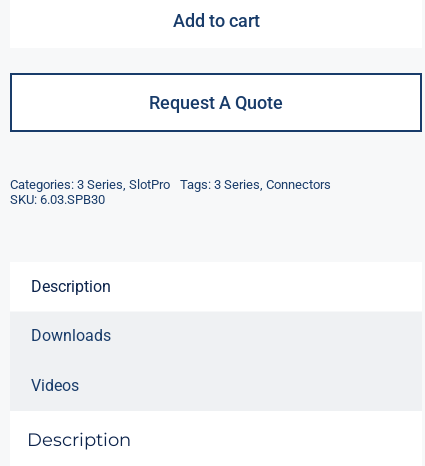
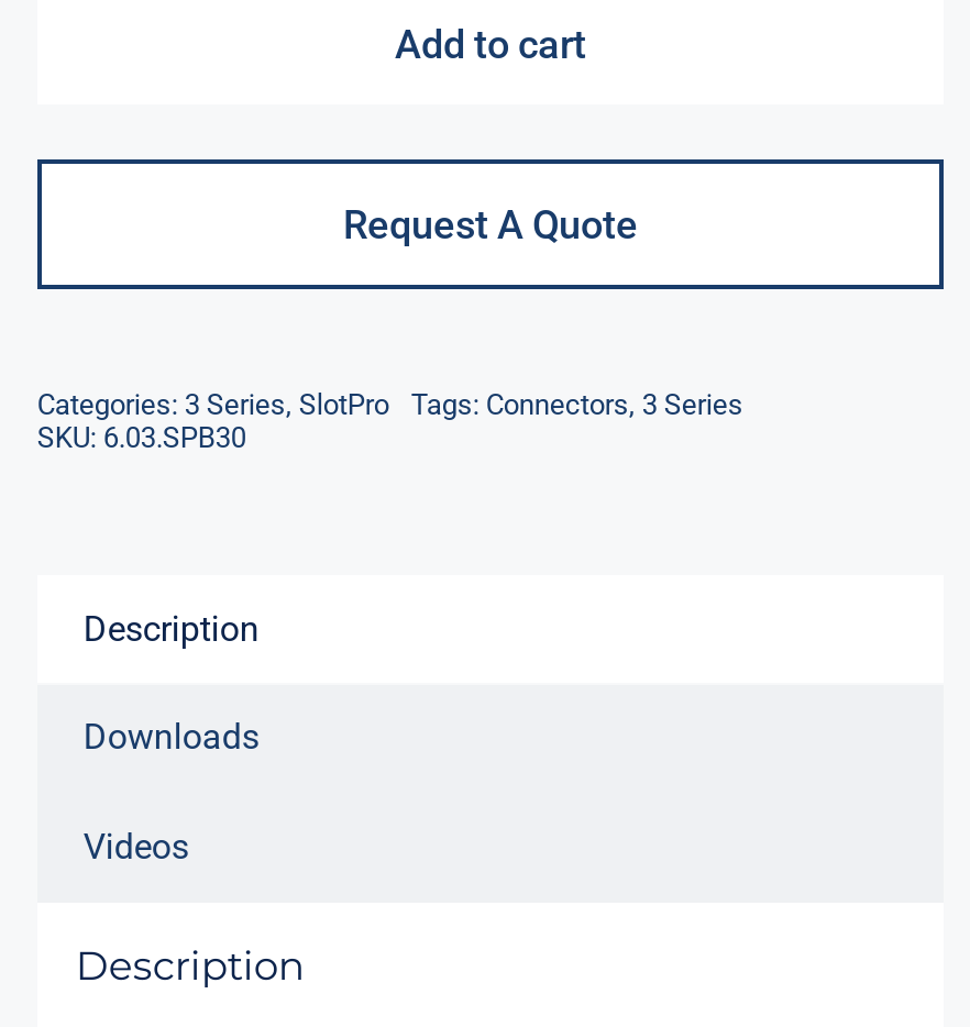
- Tags: 3 Series, Connectors
+ Tags: Connectors, 3 Series
